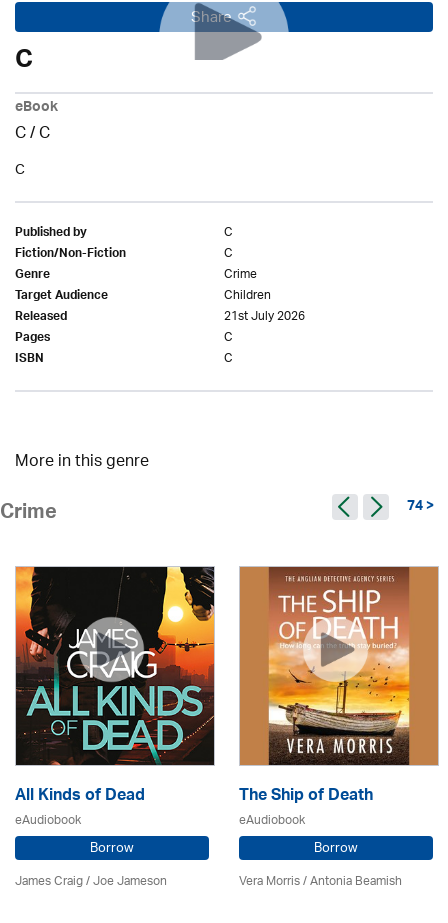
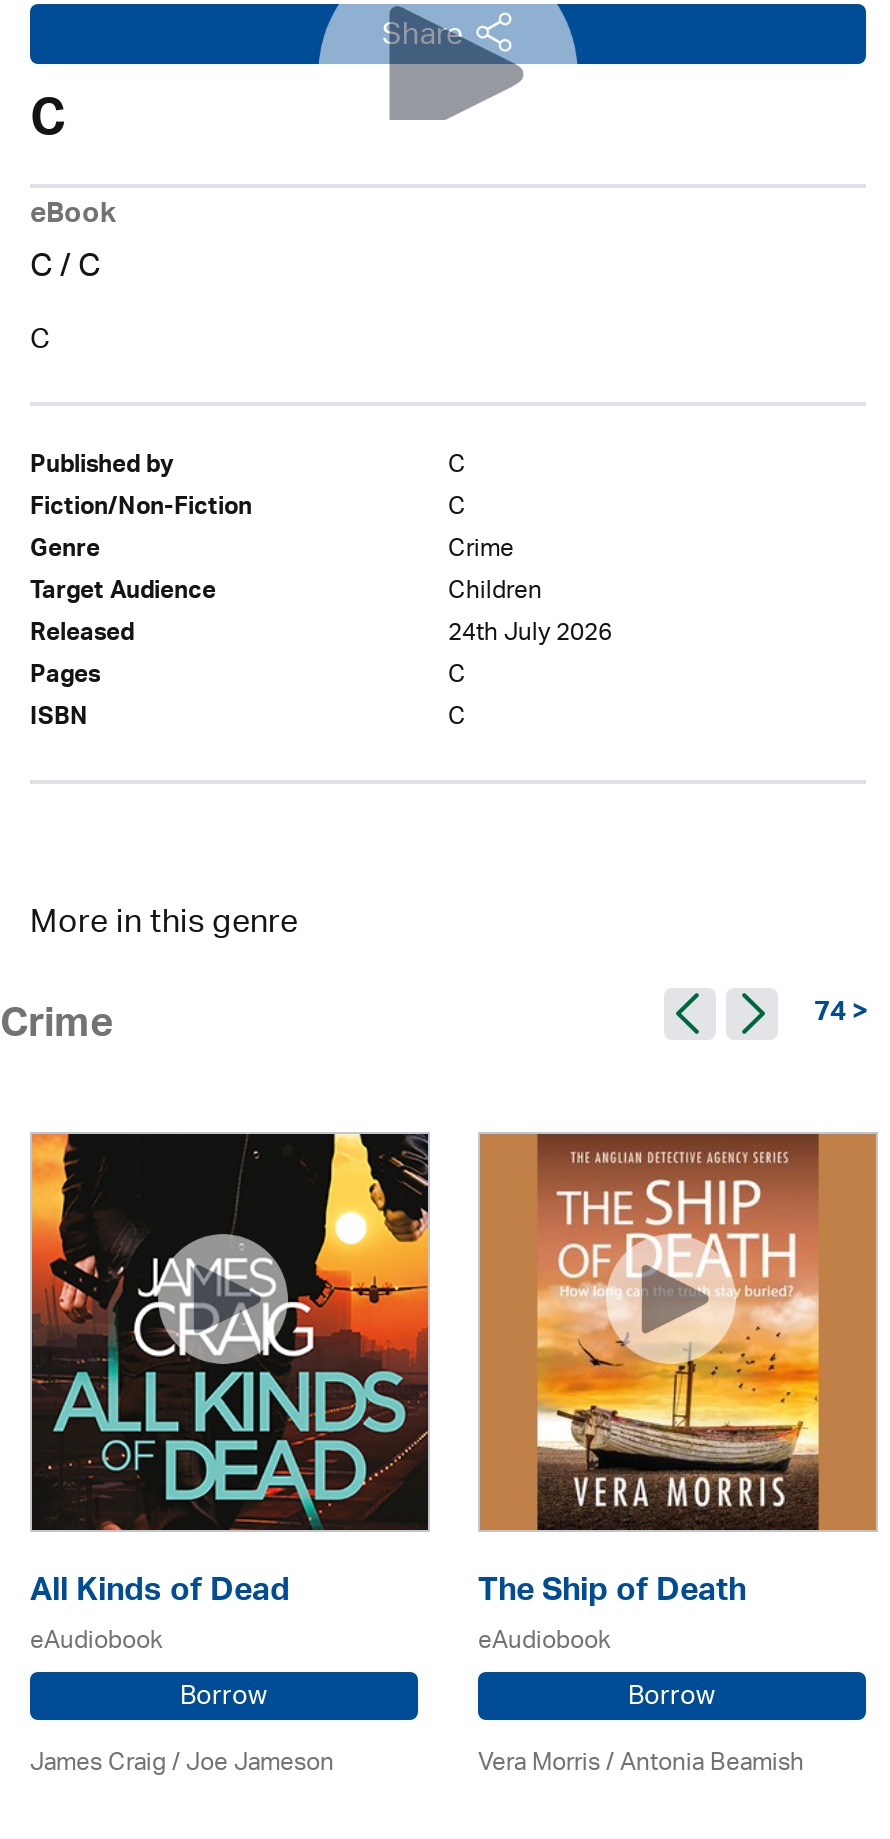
- 21st July 2026
+ 24th July 2026
